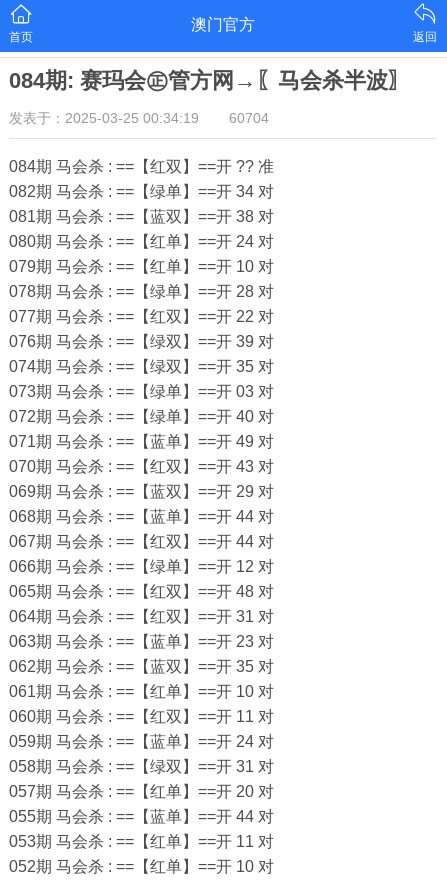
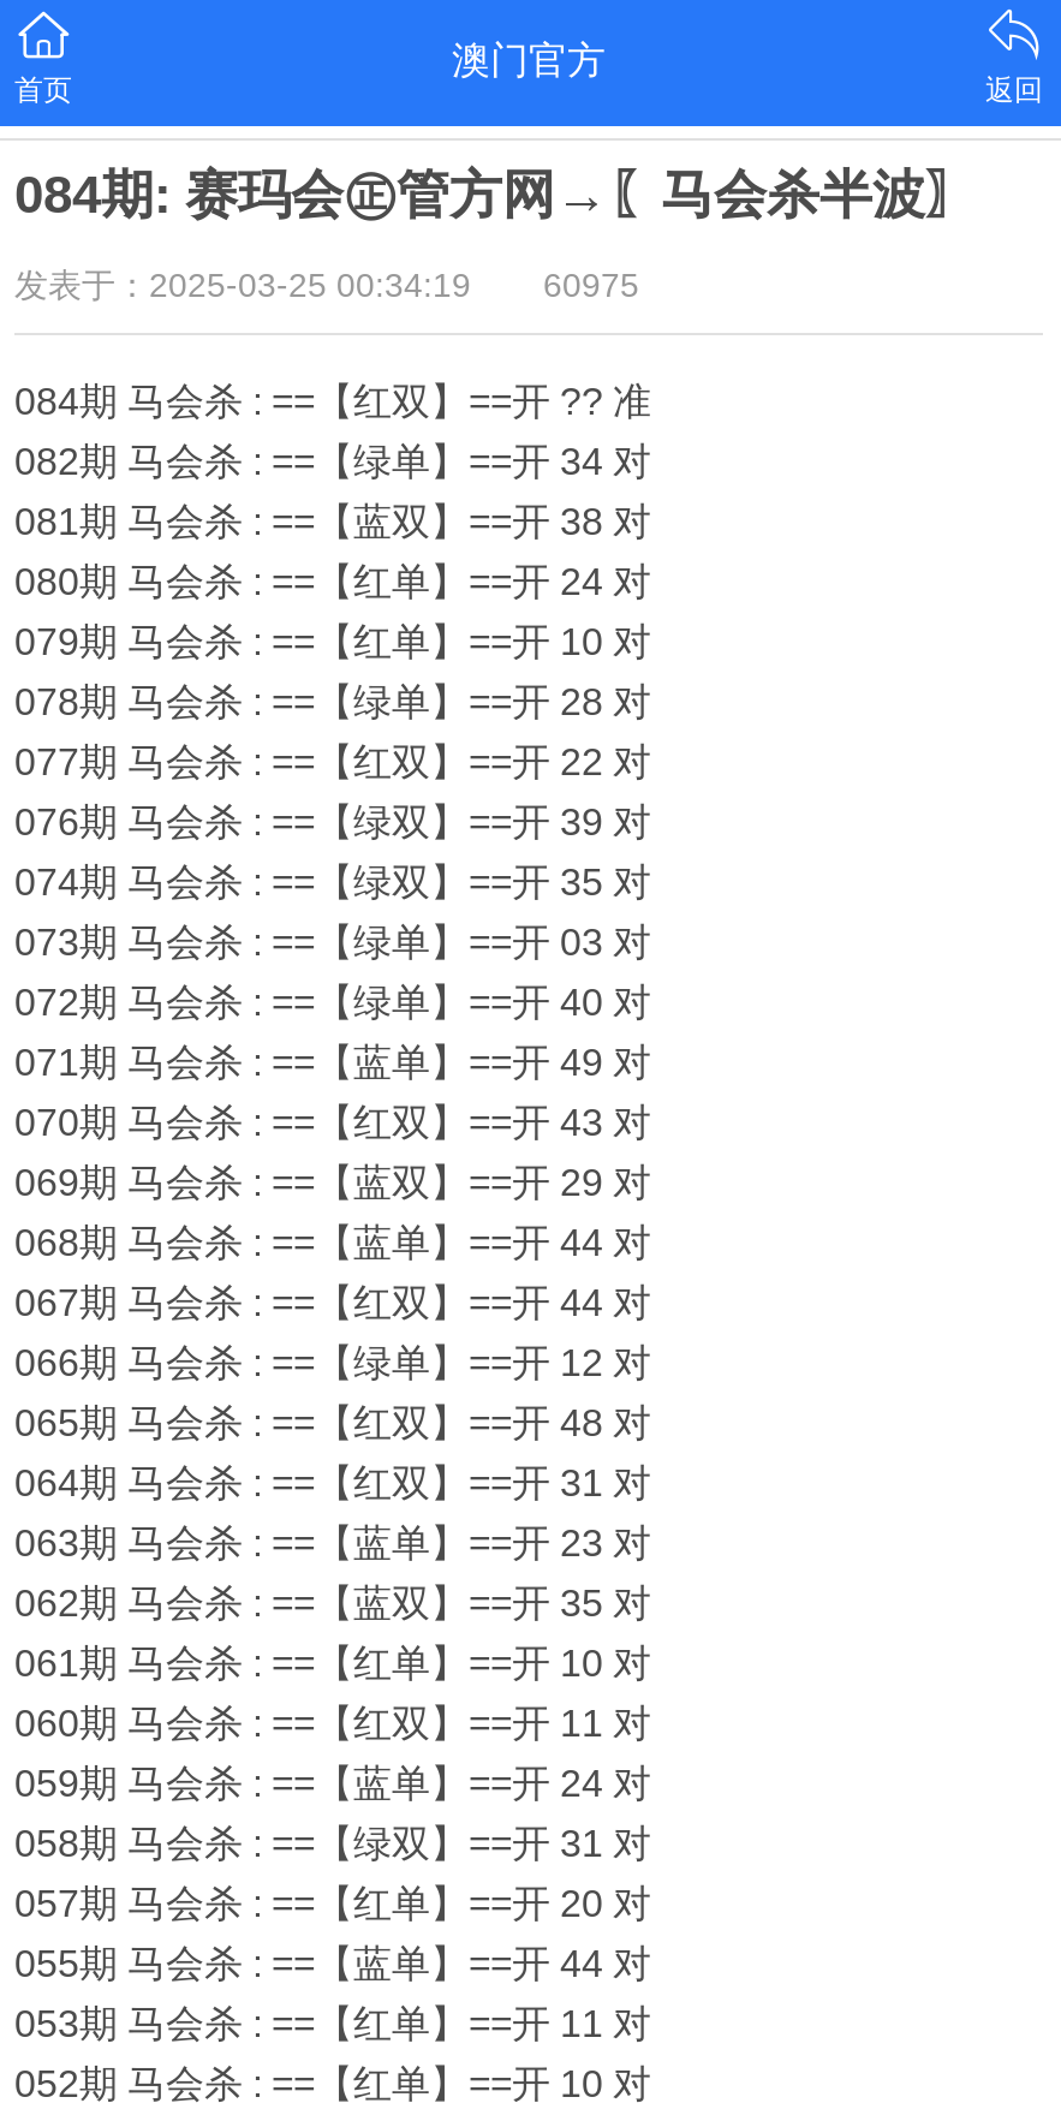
- 发表于：2025-03-25 00:34:19 60704
+ 发表于：2025-03-25 00:34:19 60975
